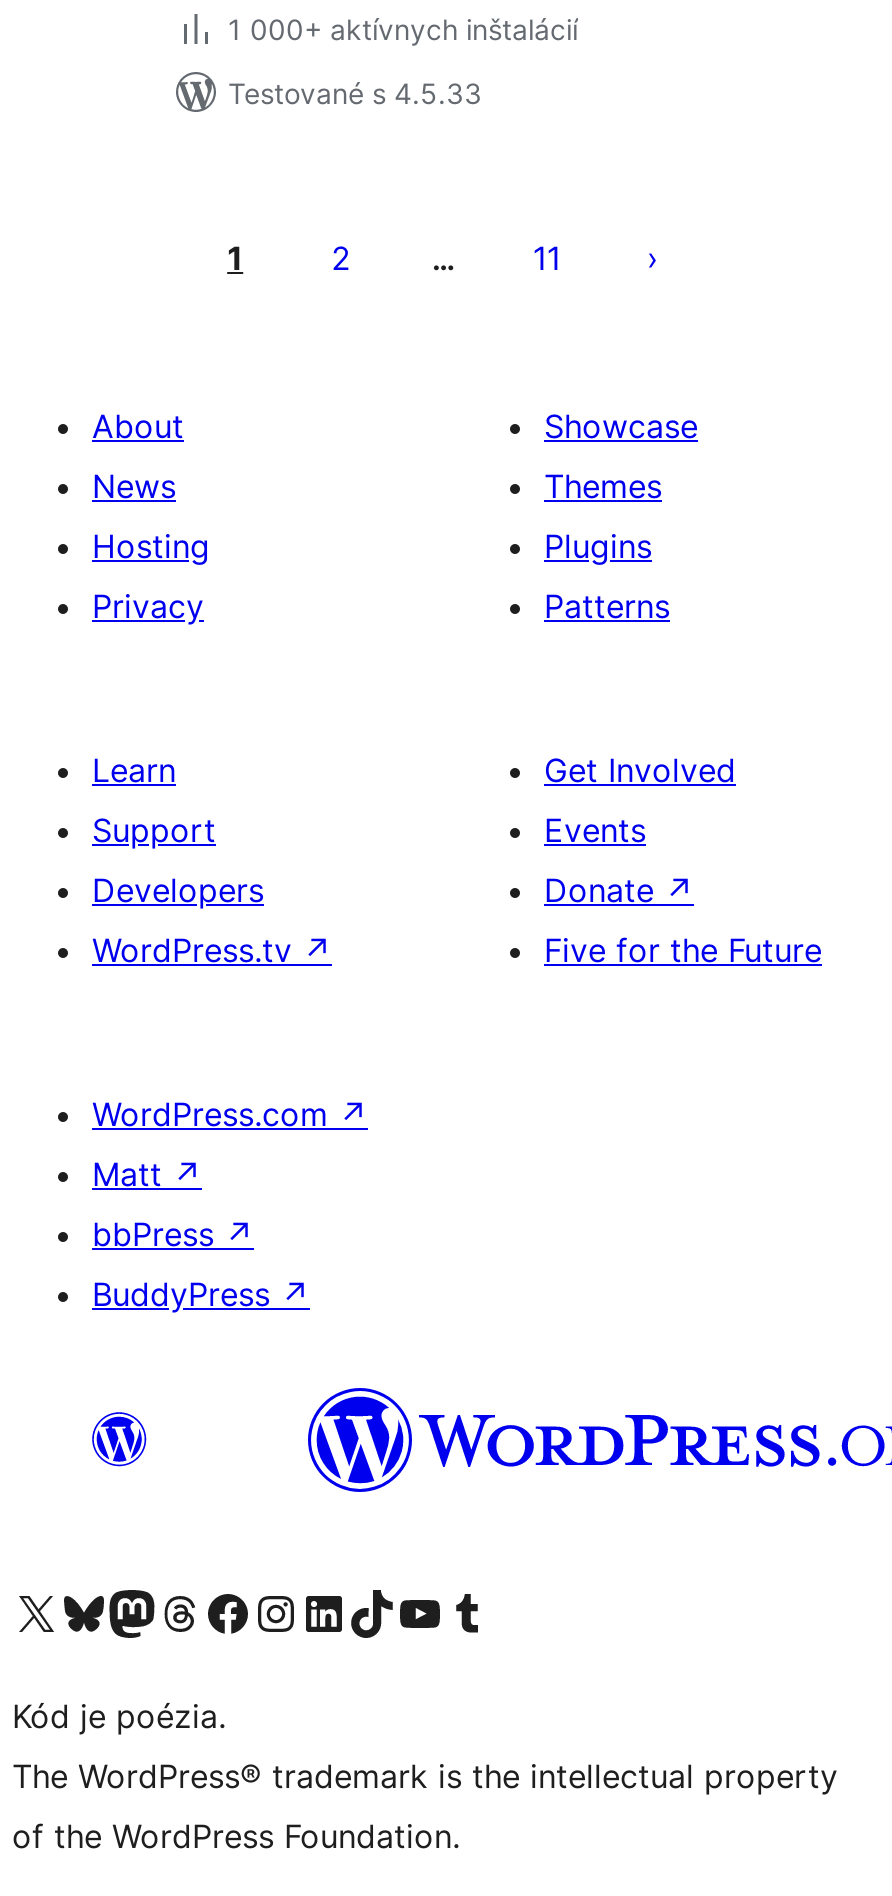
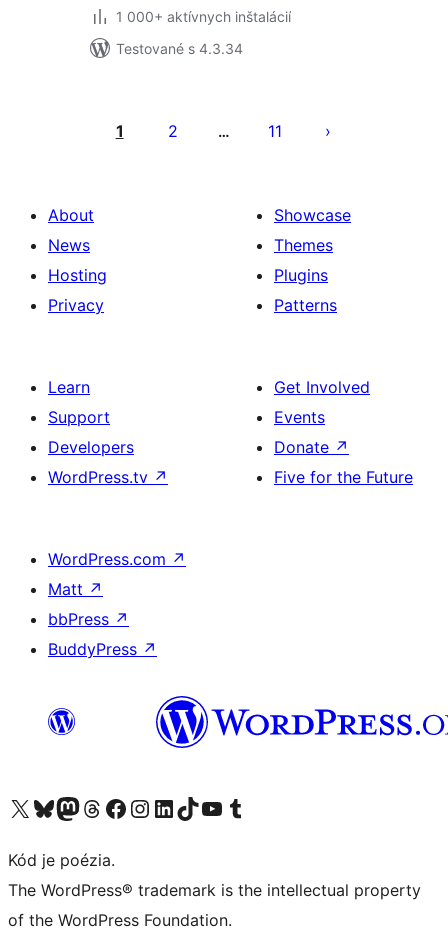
- Testované s 4.5.33
+ Testované s 4.3.34
